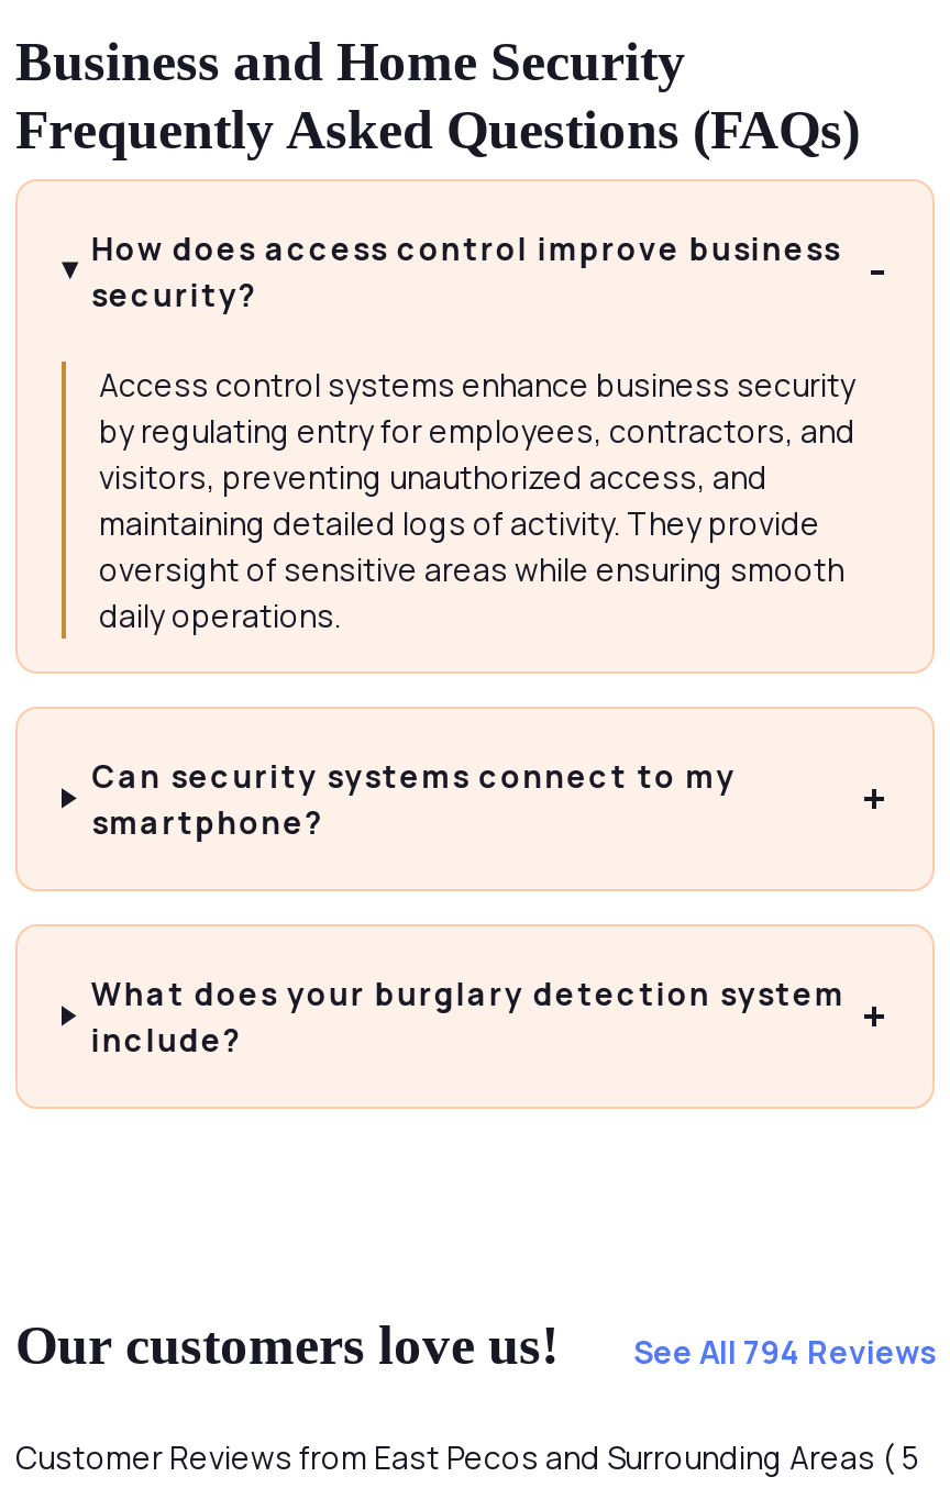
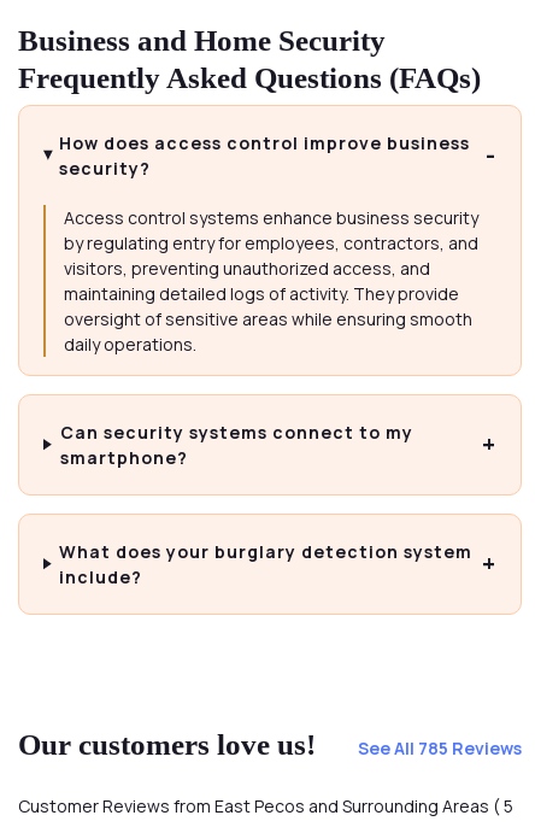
- See All 794 Reviews
+ See All 785 Reviews
